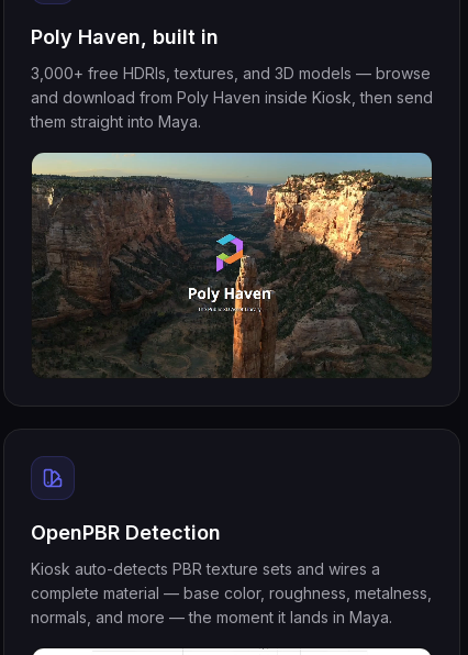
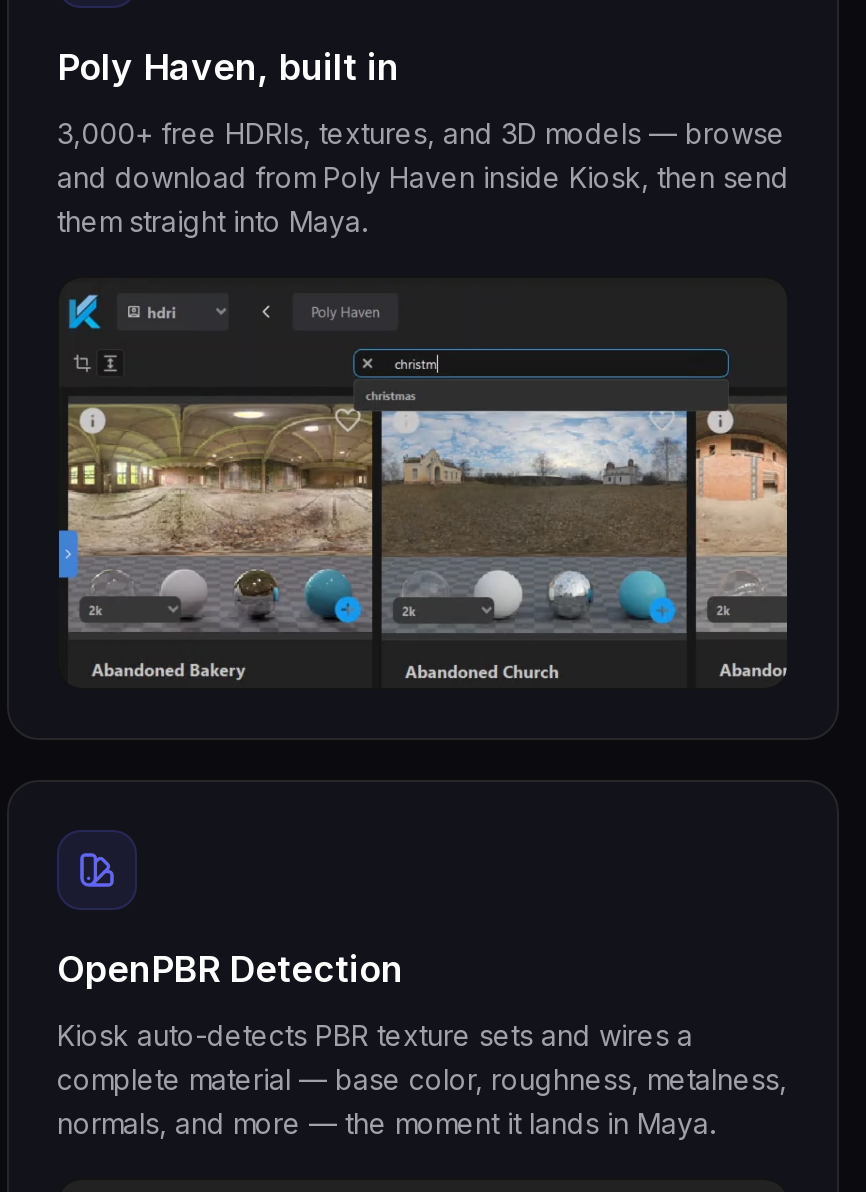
- [image]
+ [image]
